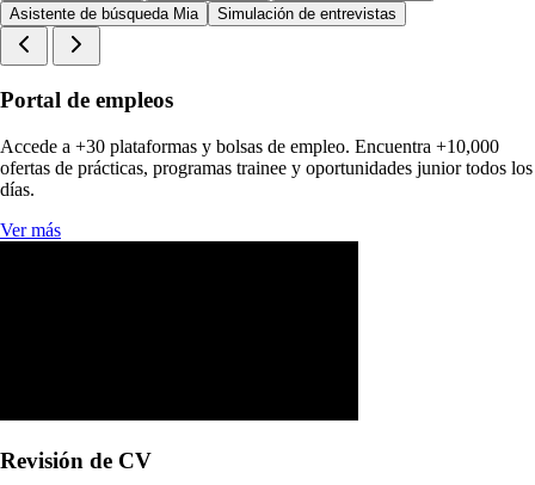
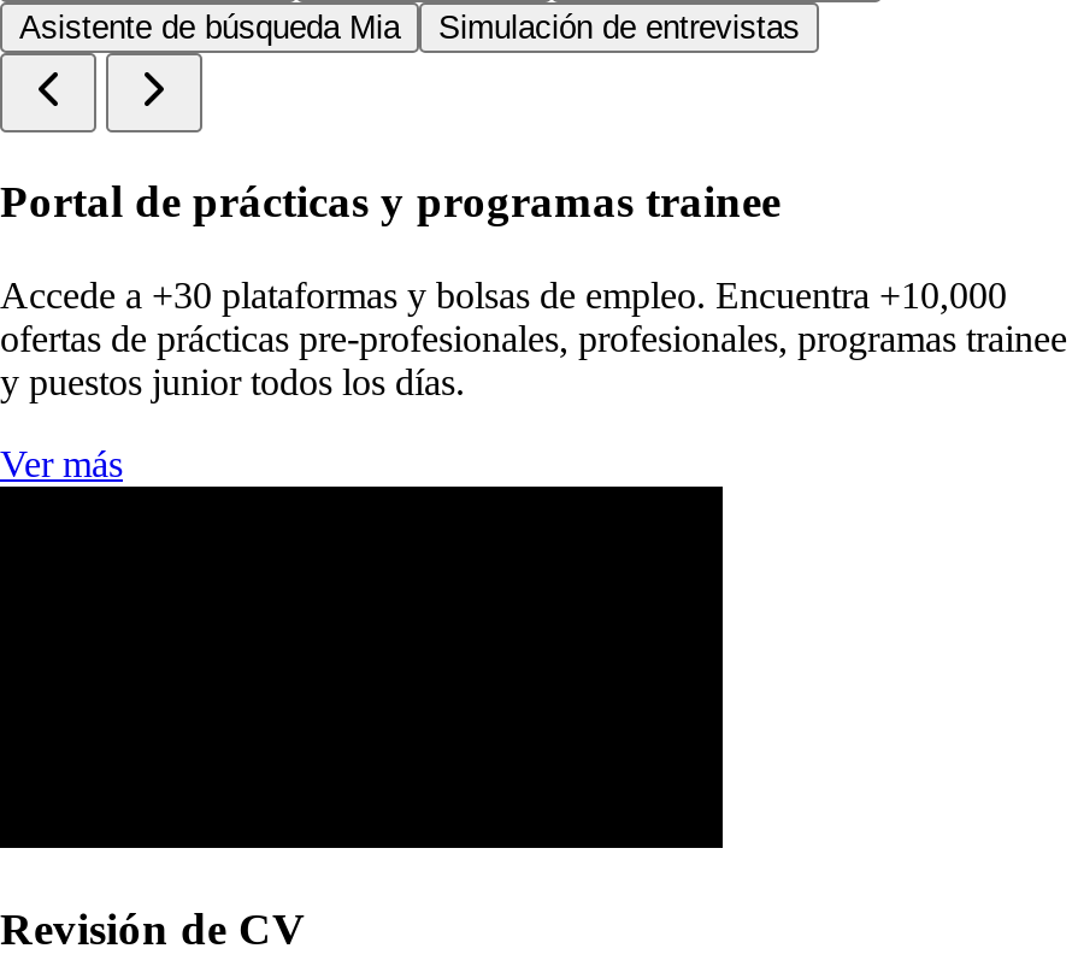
- Portal de empleos
+ Portal de prácticas y programas trainee

- ofertas de prácticas, programas trainee y oportunidades junior todos los
- días.
+ ofertas de prácticas pre-profesionales, profesionales, programas trainee
+ y puestos junior todos los días.
